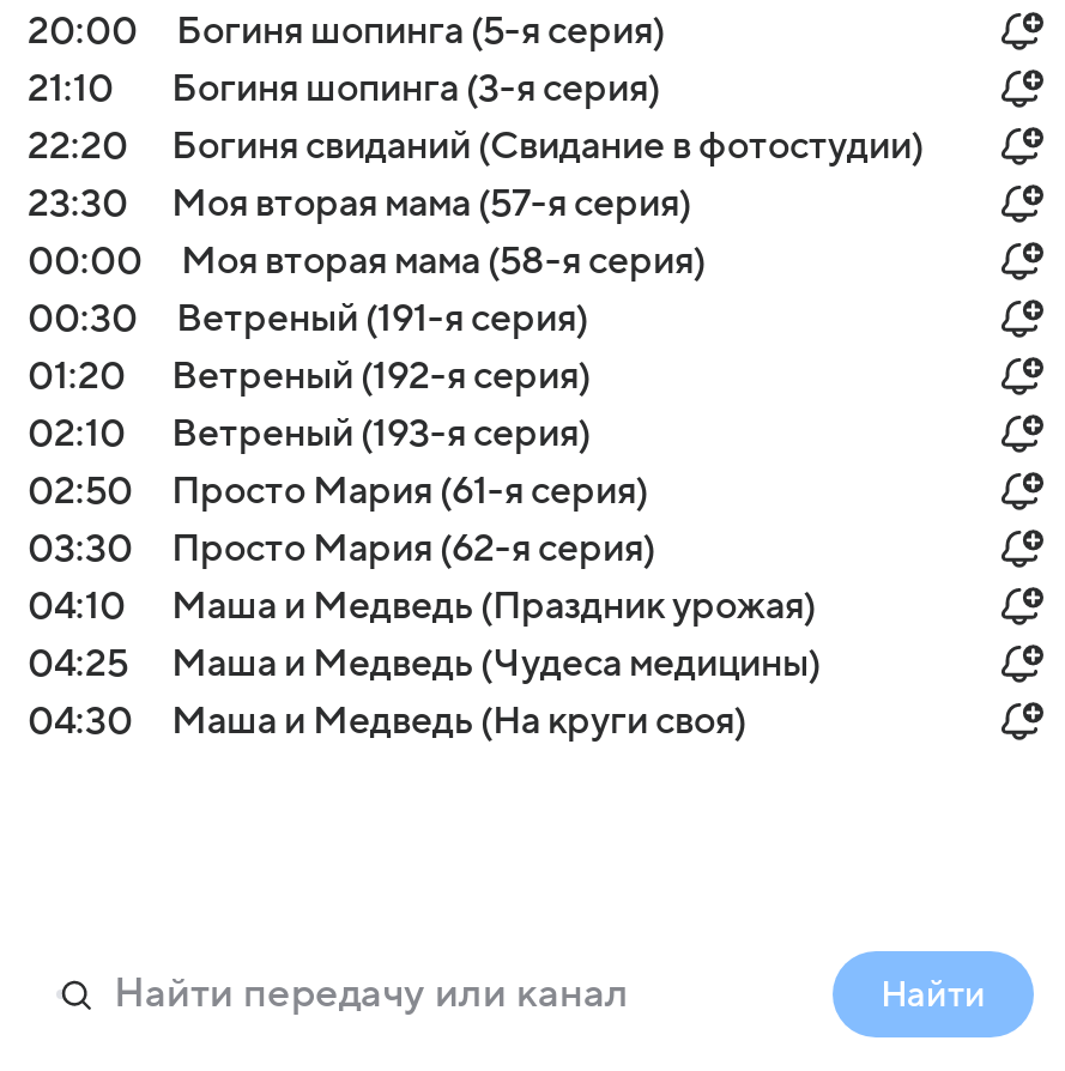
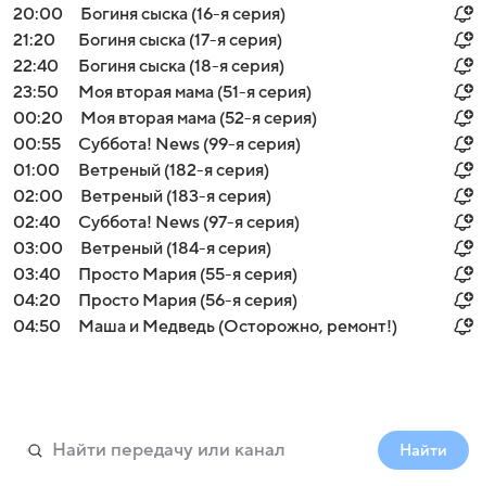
- Богиня шопинга (5-я серия)
- 21:10
- Богиня шопинга (3-я серия)
- 22:20
- Богиня свиданий (Свидание в фотостудии)
- 23:30
- Моя вторая мама (57-я серия)
- 00:00
- Моя вторая мама (58-я серия)
- 00:30
- Ветреный (191-я серия)
- 01:20
- Ветреный (192-я серия)
- 02:10
- Ветреный (193-я серия)
- 02:50
- Просто Мария (61-я серия)
- 03:30
- Просто Мария (62-я серия)
- 04:10
- Маша и Медведь (Праздник урожая)
- 04:25
- Маша и Медведь (Чудеса медицины)
- 04:30
- Маша и Медведь (На круги своя)
+ Богиня сыска (16-я серия)
+ 21:20
+ Богиня сыска (17-я серия)
+ 22:40
+ Богиня сыска (18-я серия)
+ 23:50
+ Моя вторая мама (51-я серия)
+ 00:20
+ Моя вторая мама (52-я серия)
+ 00:55
+ Суббота! News (99-я серия)
+ 01:00
+ Ветреный (182-я серия)
+ 02:00
+ Ветреный (183-я серия)
+ 02:40
+ Суббота! News (97-я серия)
+ 03:00
+ Ветреный (184-я серия)
+ 03:40
+ Просто Мария (55-я серия)
+ 04:20
+ Просто Мария (56-я серия)
+ 04:50
+ Маша и Медведь (Осторожно, ремонт!)
